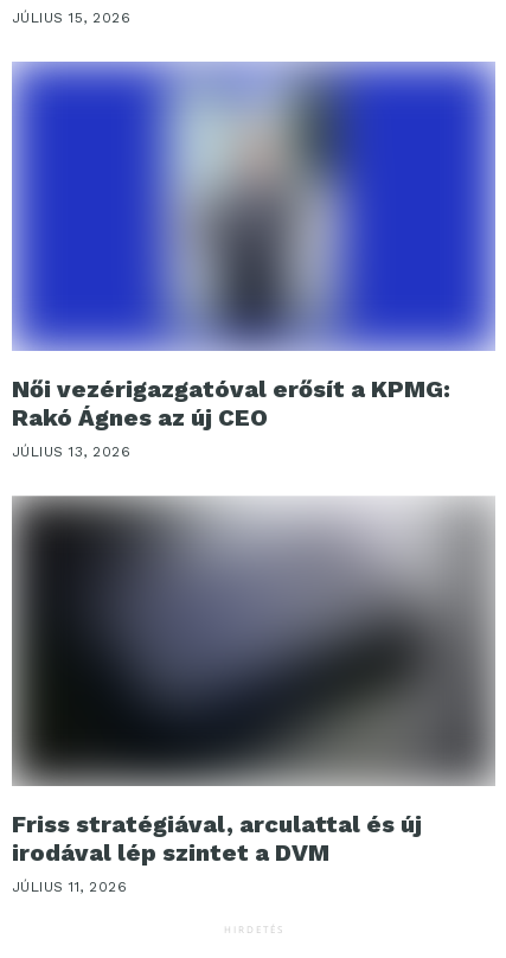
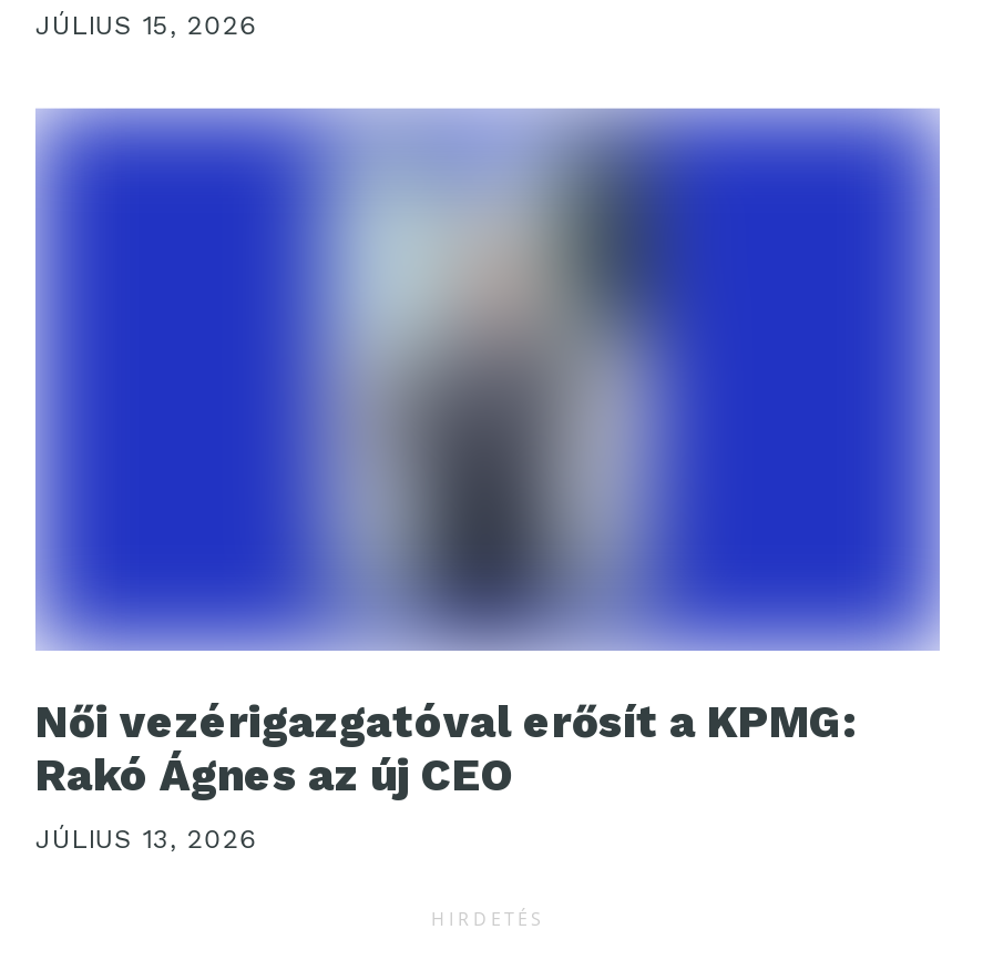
- [image]
- Friss stratégiával, arculattal és új
- irodával lép szintet a DVM
- JÚLIUS 11, 2026
